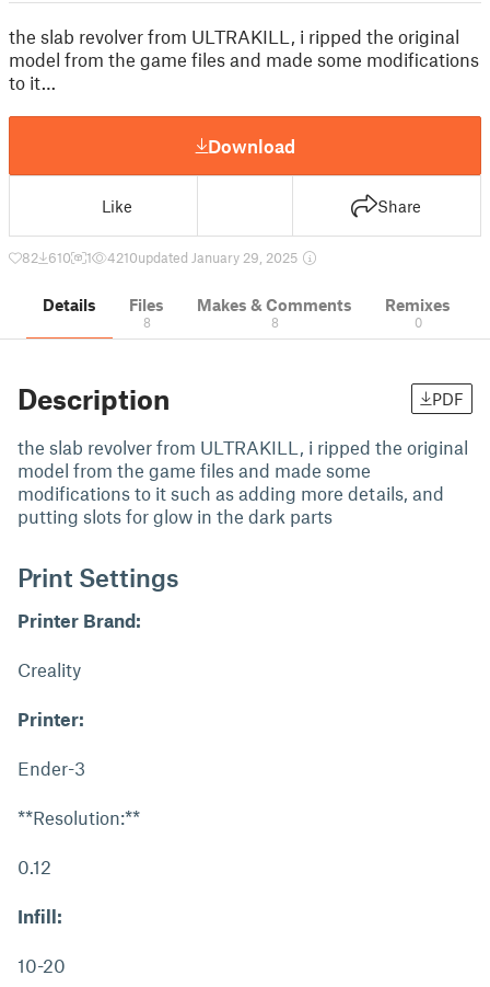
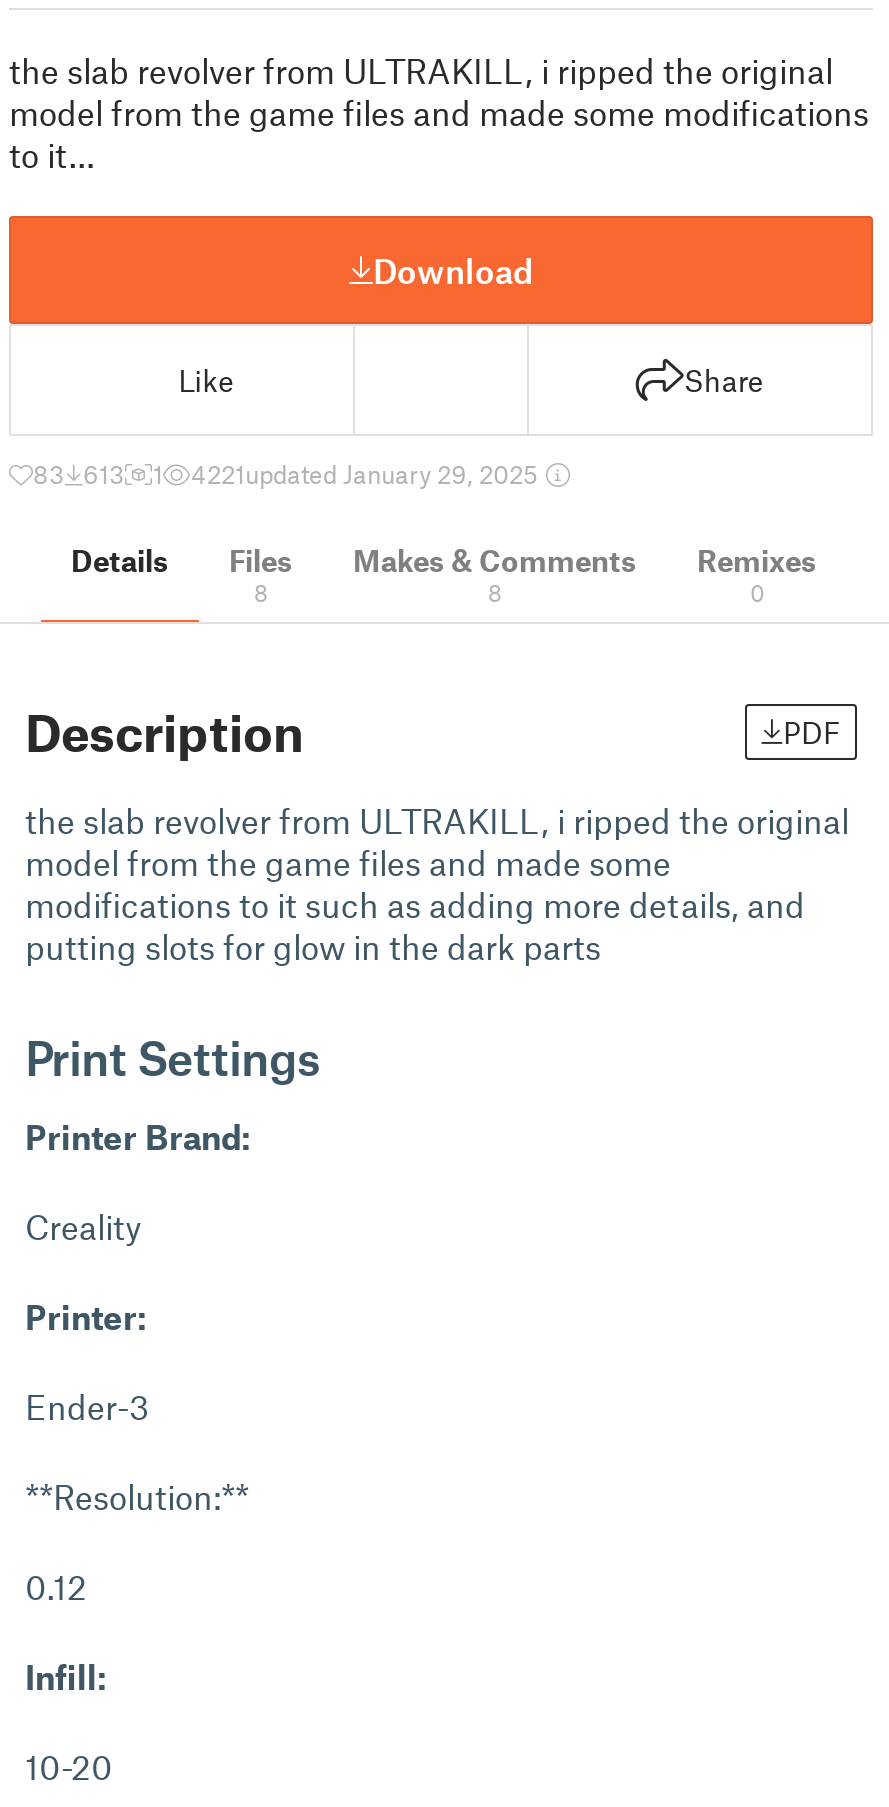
- 82 610
+ 83 613

- 4210updated January 29, 2025
+ 4221updated January 29, 2025
